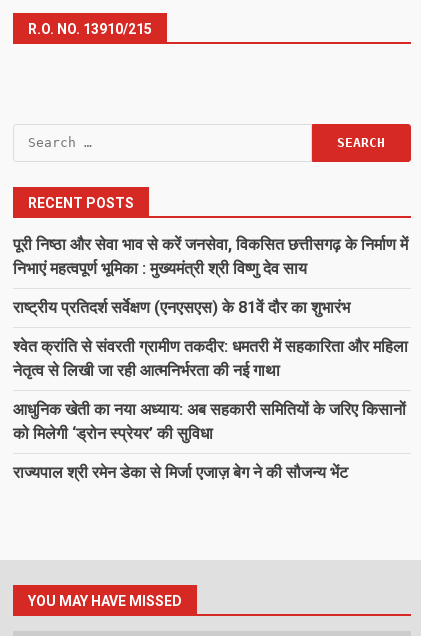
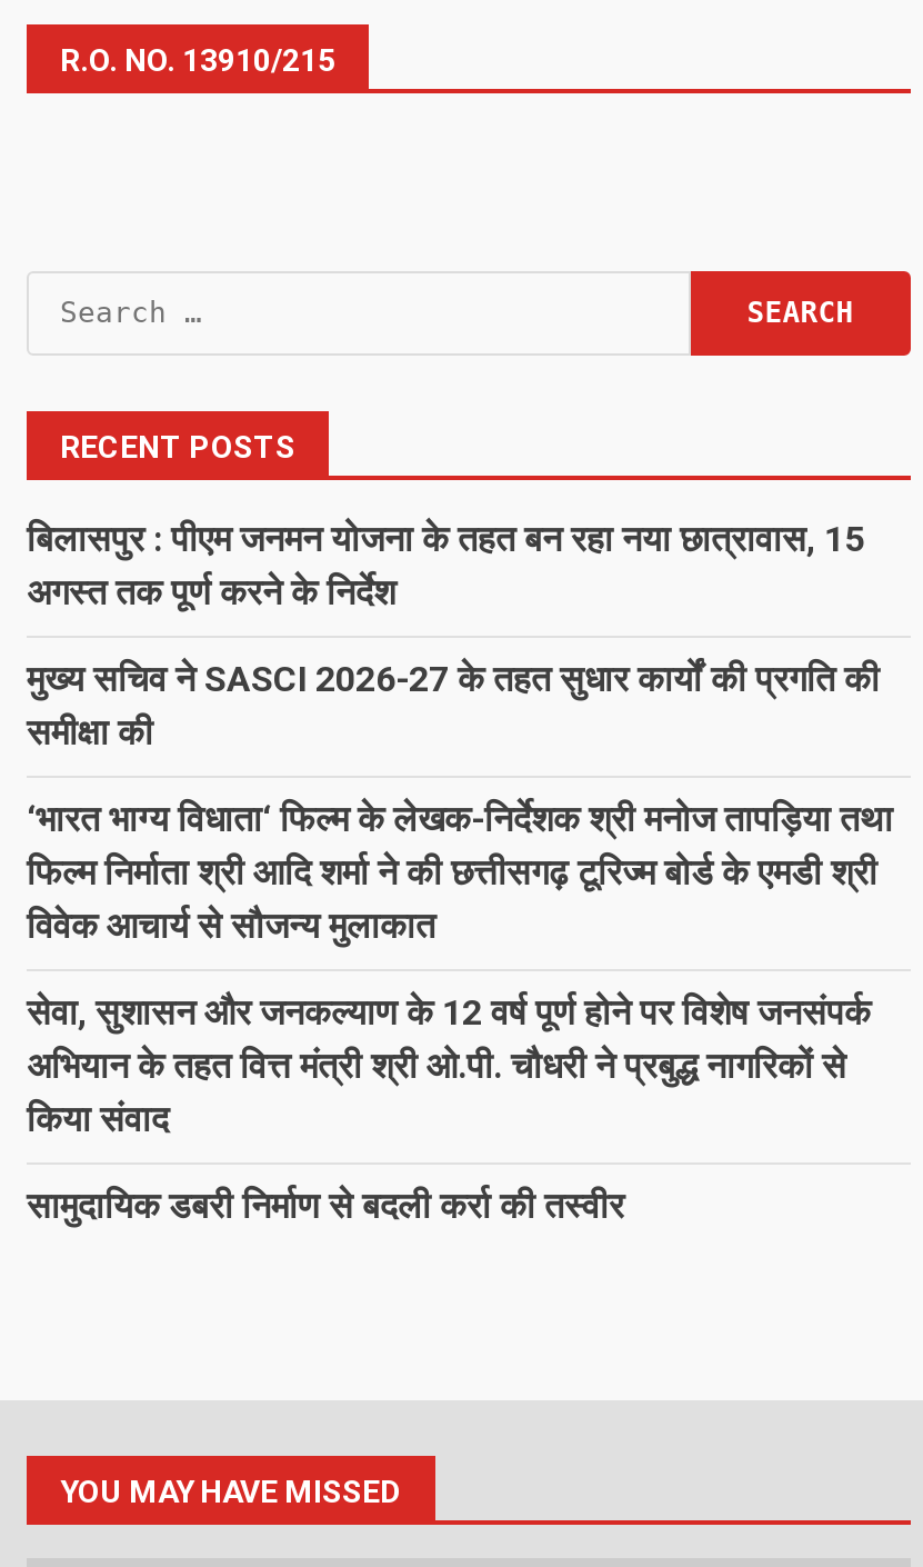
- पूरी निष्ठा और सेवा भाव से करें जनसेवा, विकसित छत्तीसगढ़ के निर्माण में
- निभाएं महत्वपूर्ण भूमिका : मुख्यमंत्री श्री विष्णु देव साय
+ बिलासपुर : पीएम जनमन योजना के तहत बन रहा नया छात्रावास, 15
+ अगस्त तक पूर्ण करने के निर्देश

- राष्ट्रीय प्रतिदर्श सर्वेक्षण (एनएसएस) के 81वें दौर का शुभारंभ
+ मुख्य सचिव ने SASCI 2026-27 के तहत सुधार कार्यों की प्रगति की
+ समीक्षा की

- श्वेत क्रांति से संवरती ग्रामीण तकदीर: धमतरी में सहकारिता और महिला
- नेतृत्व से लिखी जा रही आत्मनिर्भरता की नई गाथा
+ ‘भारत भाग्य विधाता‘ फिल्म के लेखक-निर्देशक श्री मनोज तापड़िया तथा
+ फिल्म निर्माता श्री आदि शर्मा ने की छत्तीसगढ़ टूरिज्म बोर्ड के एमडी श्री
+ विवेक आचार्य से सौजन्य मुलाकात

- आधुनिक खेती का नया अध्याय: अब सहकारी समितियों के जरिए किसानों
- को मिलेगी ‘ड्रोन स्प्रेयर’ की सुविधा
+ सेवा, सुशासन और जनकल्याण के 12 वर्ष पूर्ण होने पर विशेष जनसंपर्क
+ अभियान के तहत वित्त मंत्री श्री ओ.पी. चौधरी ने प्रबुद्ध नागरिकों से
+ किया संवाद

- राज्यपाल श्री रमेन डेका से मिर्जा एजाज़ बेग ने की सौजन्य भेंट
+ सामुदायिक डबरी निर्माण से बदली कर्रा की तस्वीर
